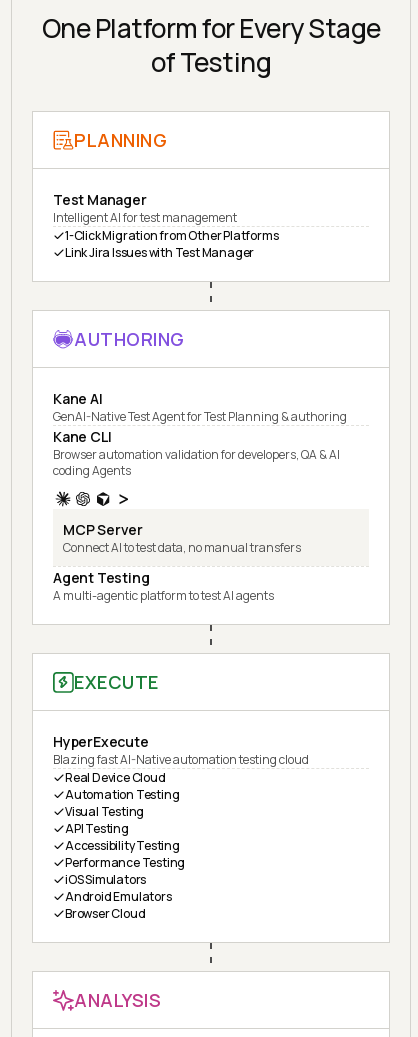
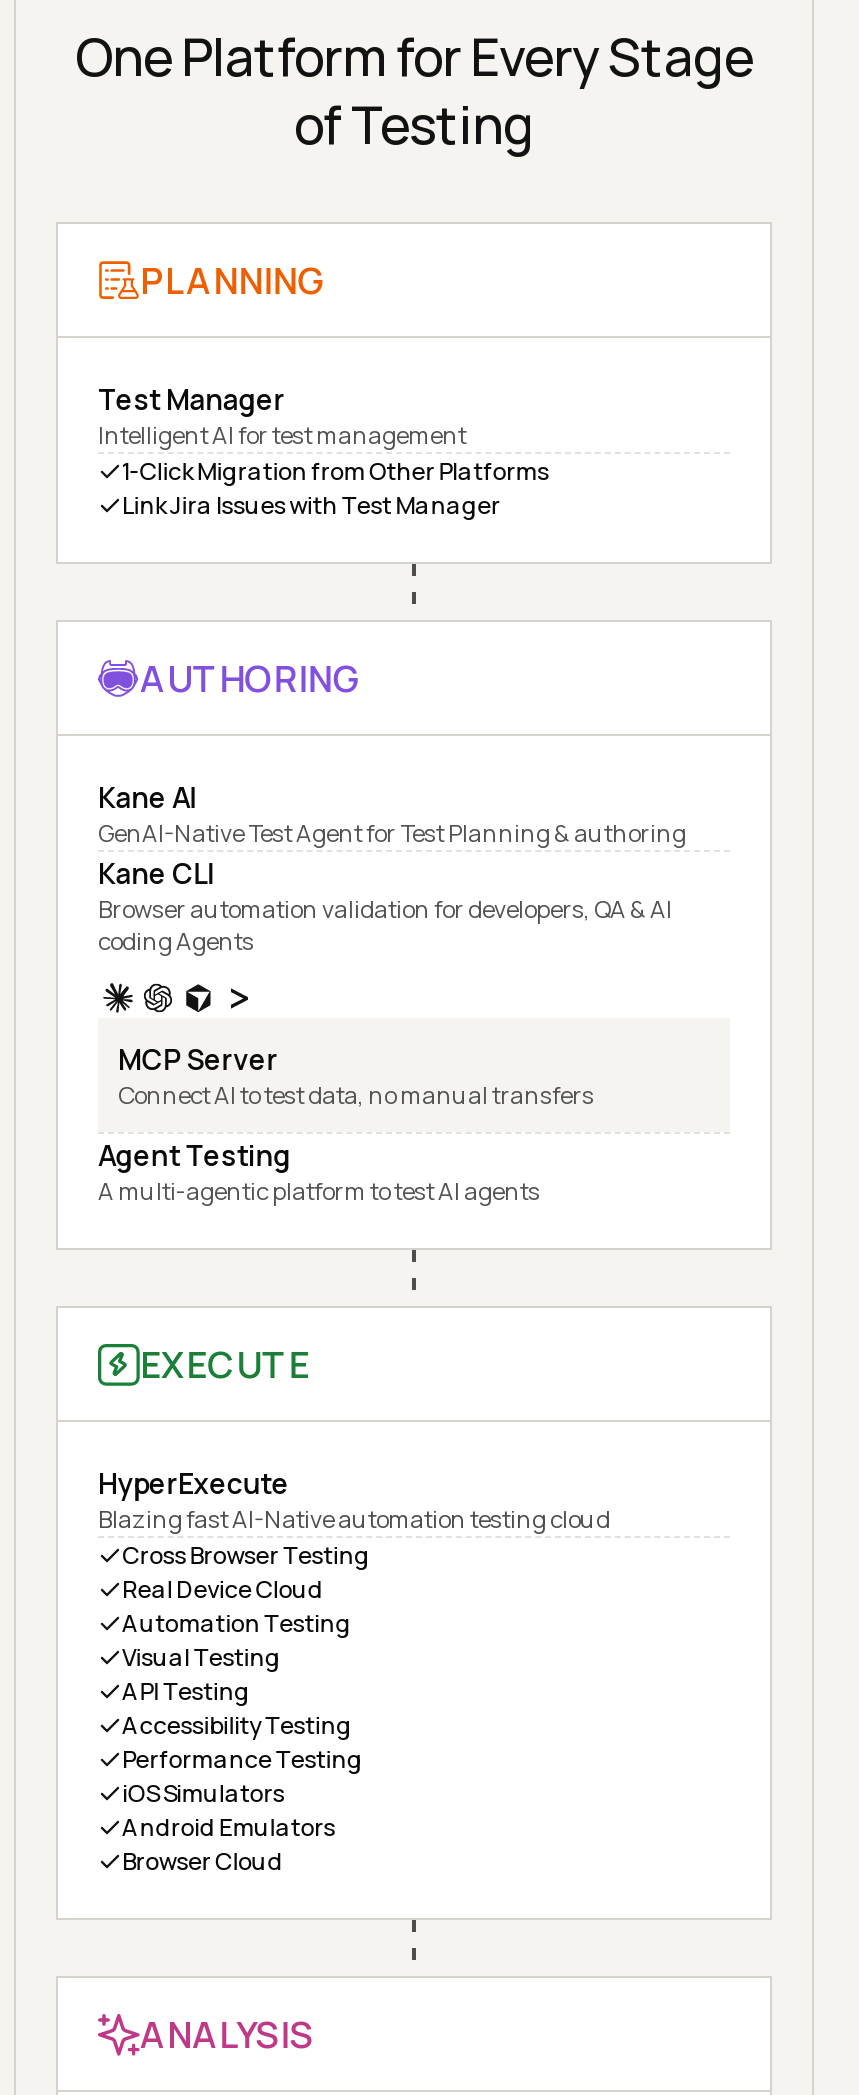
+ Cross Browser Testing
